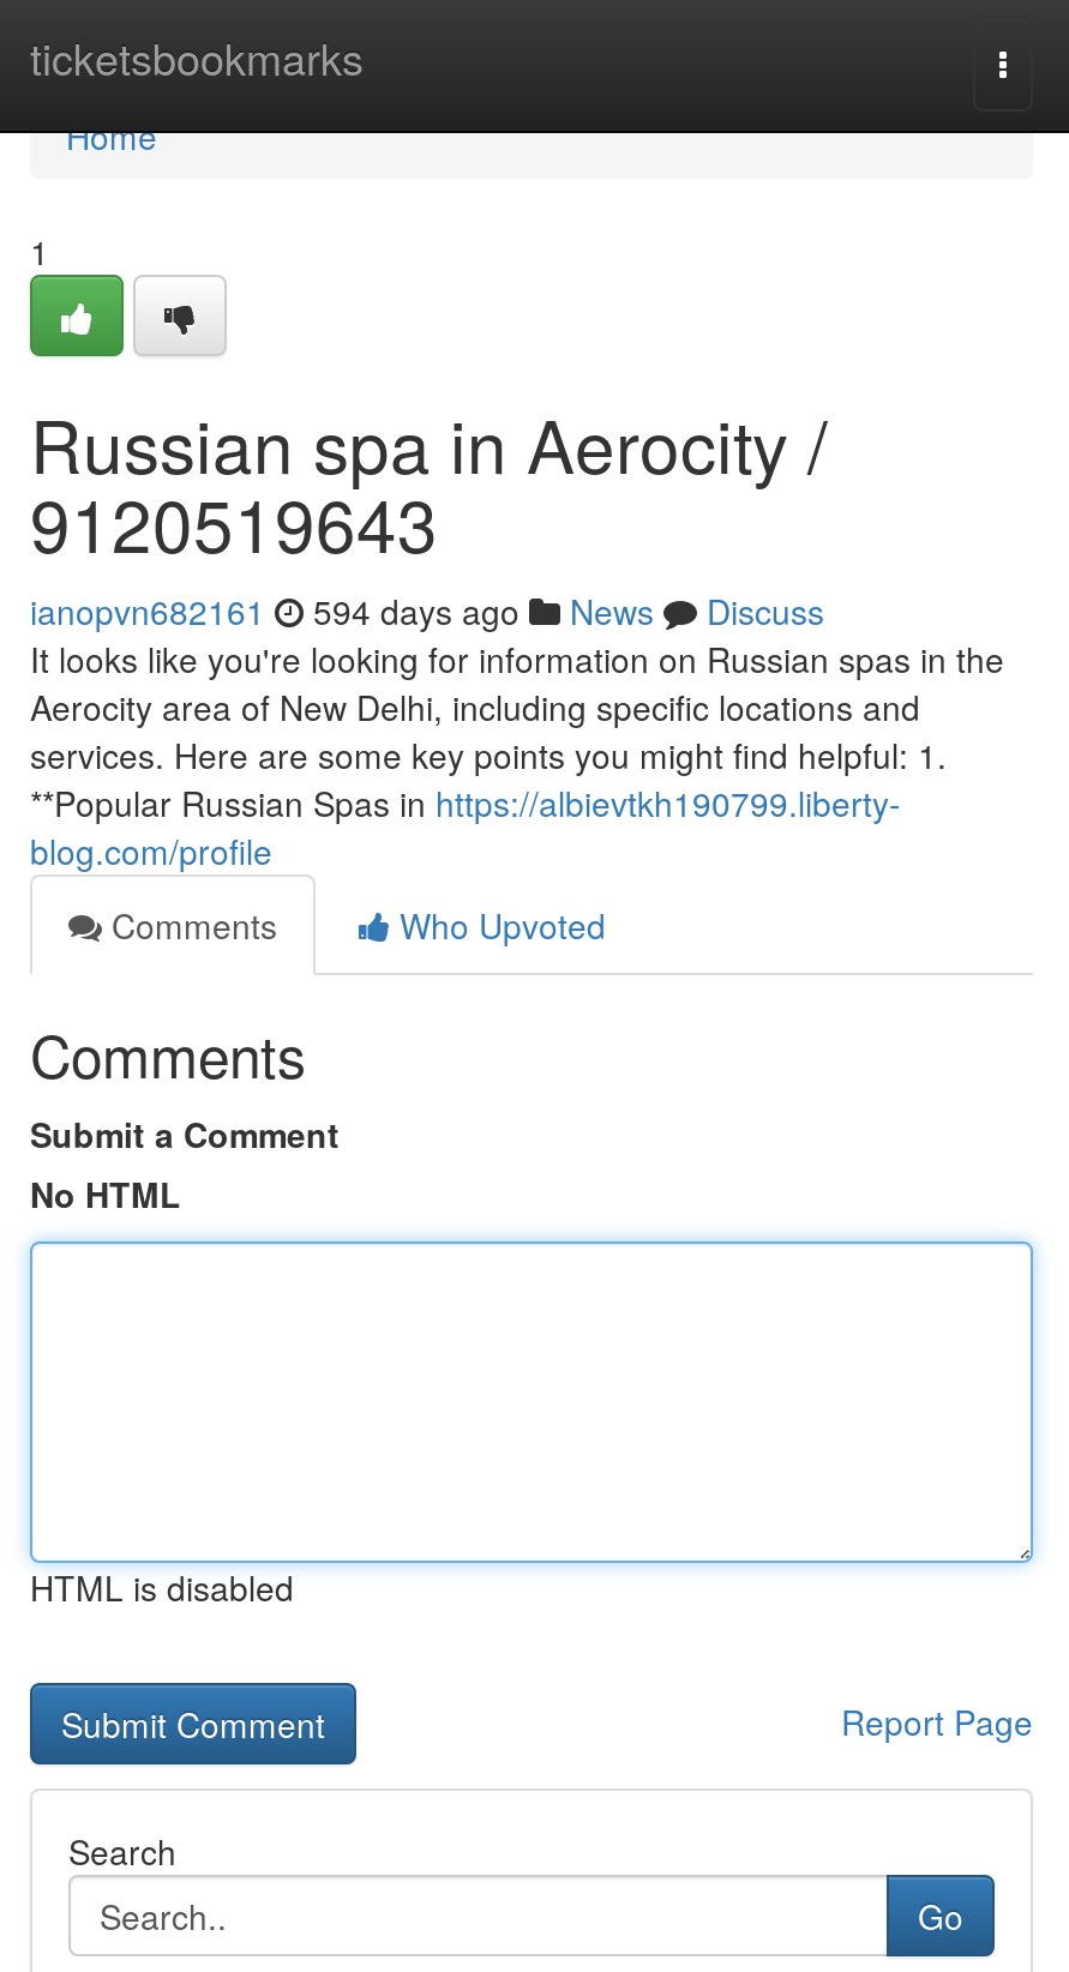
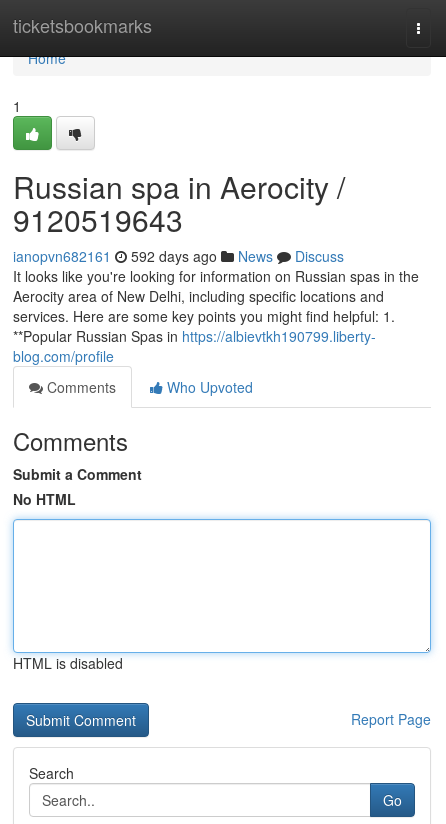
- ianopvn682161 594 days ago News Discuss
+ ianopvn682161 592 days ago News Discuss
